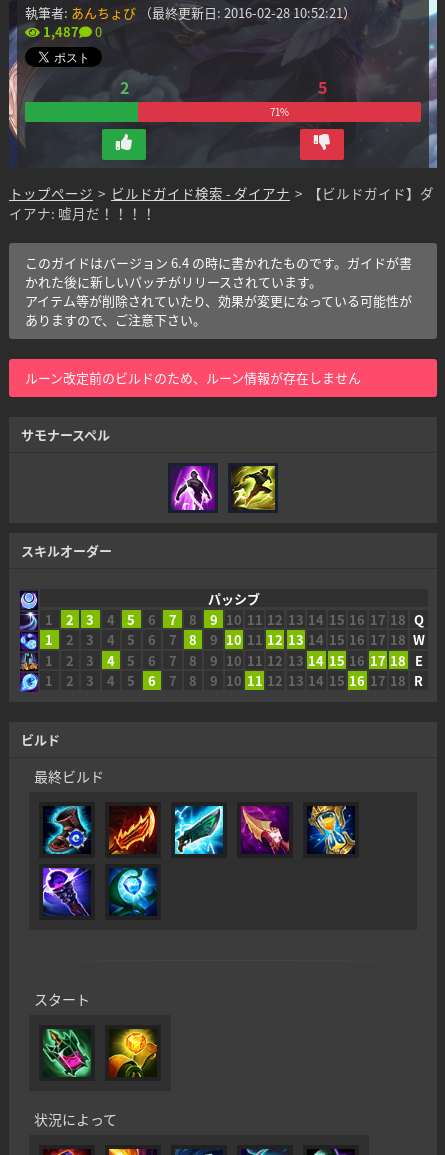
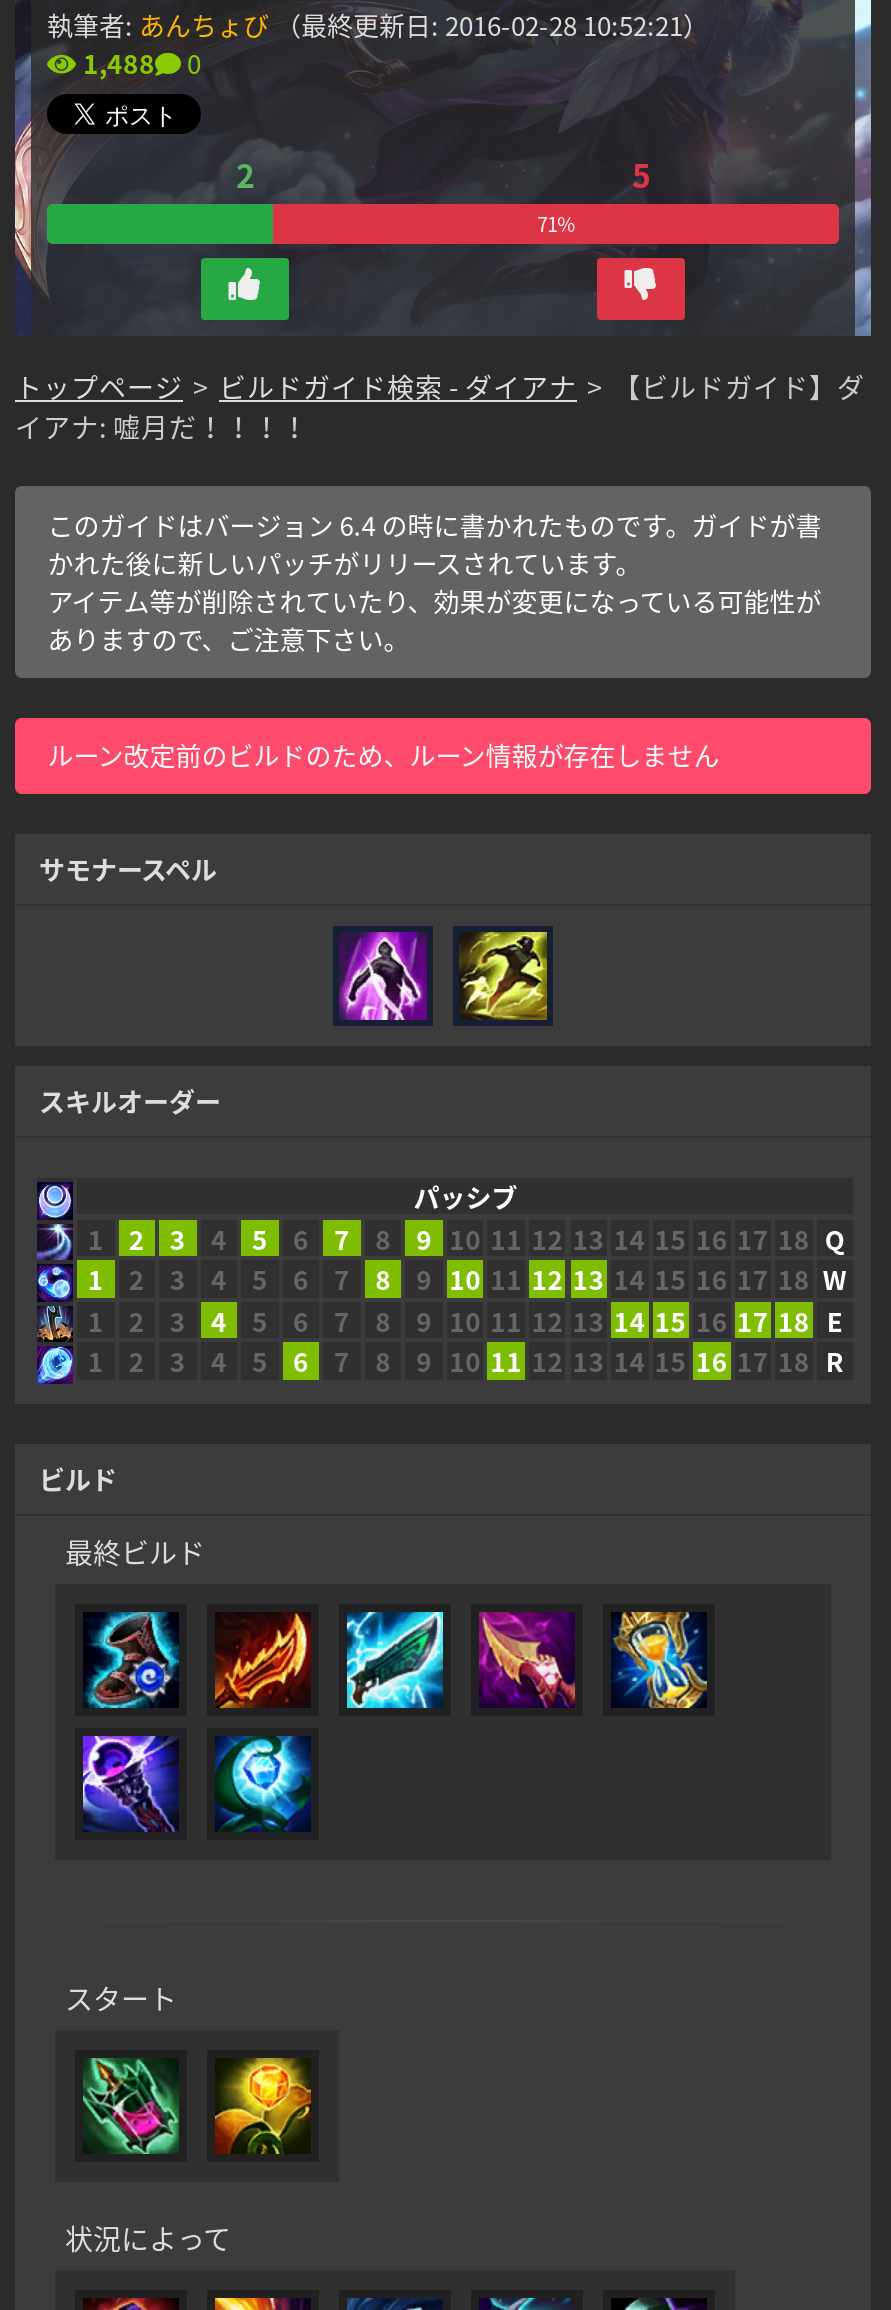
- 1,487 0
+ 1,488 0
